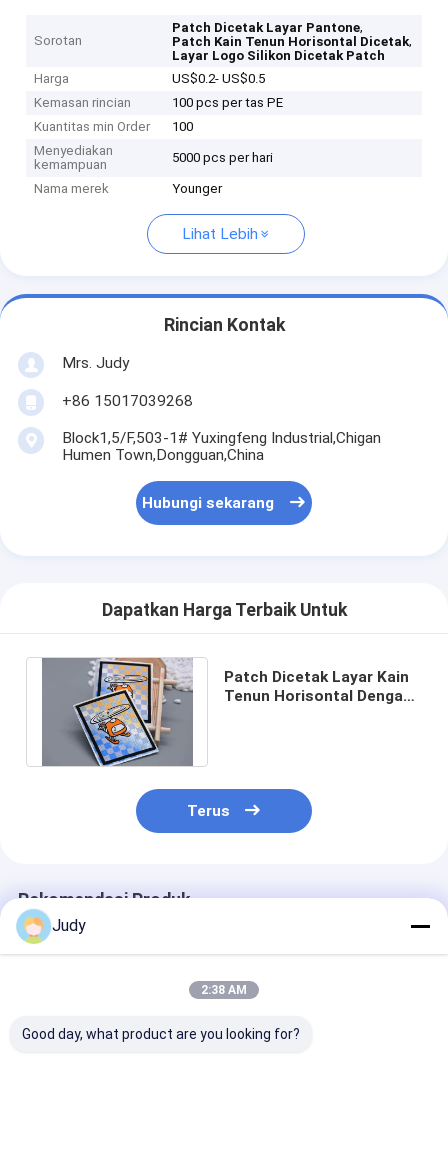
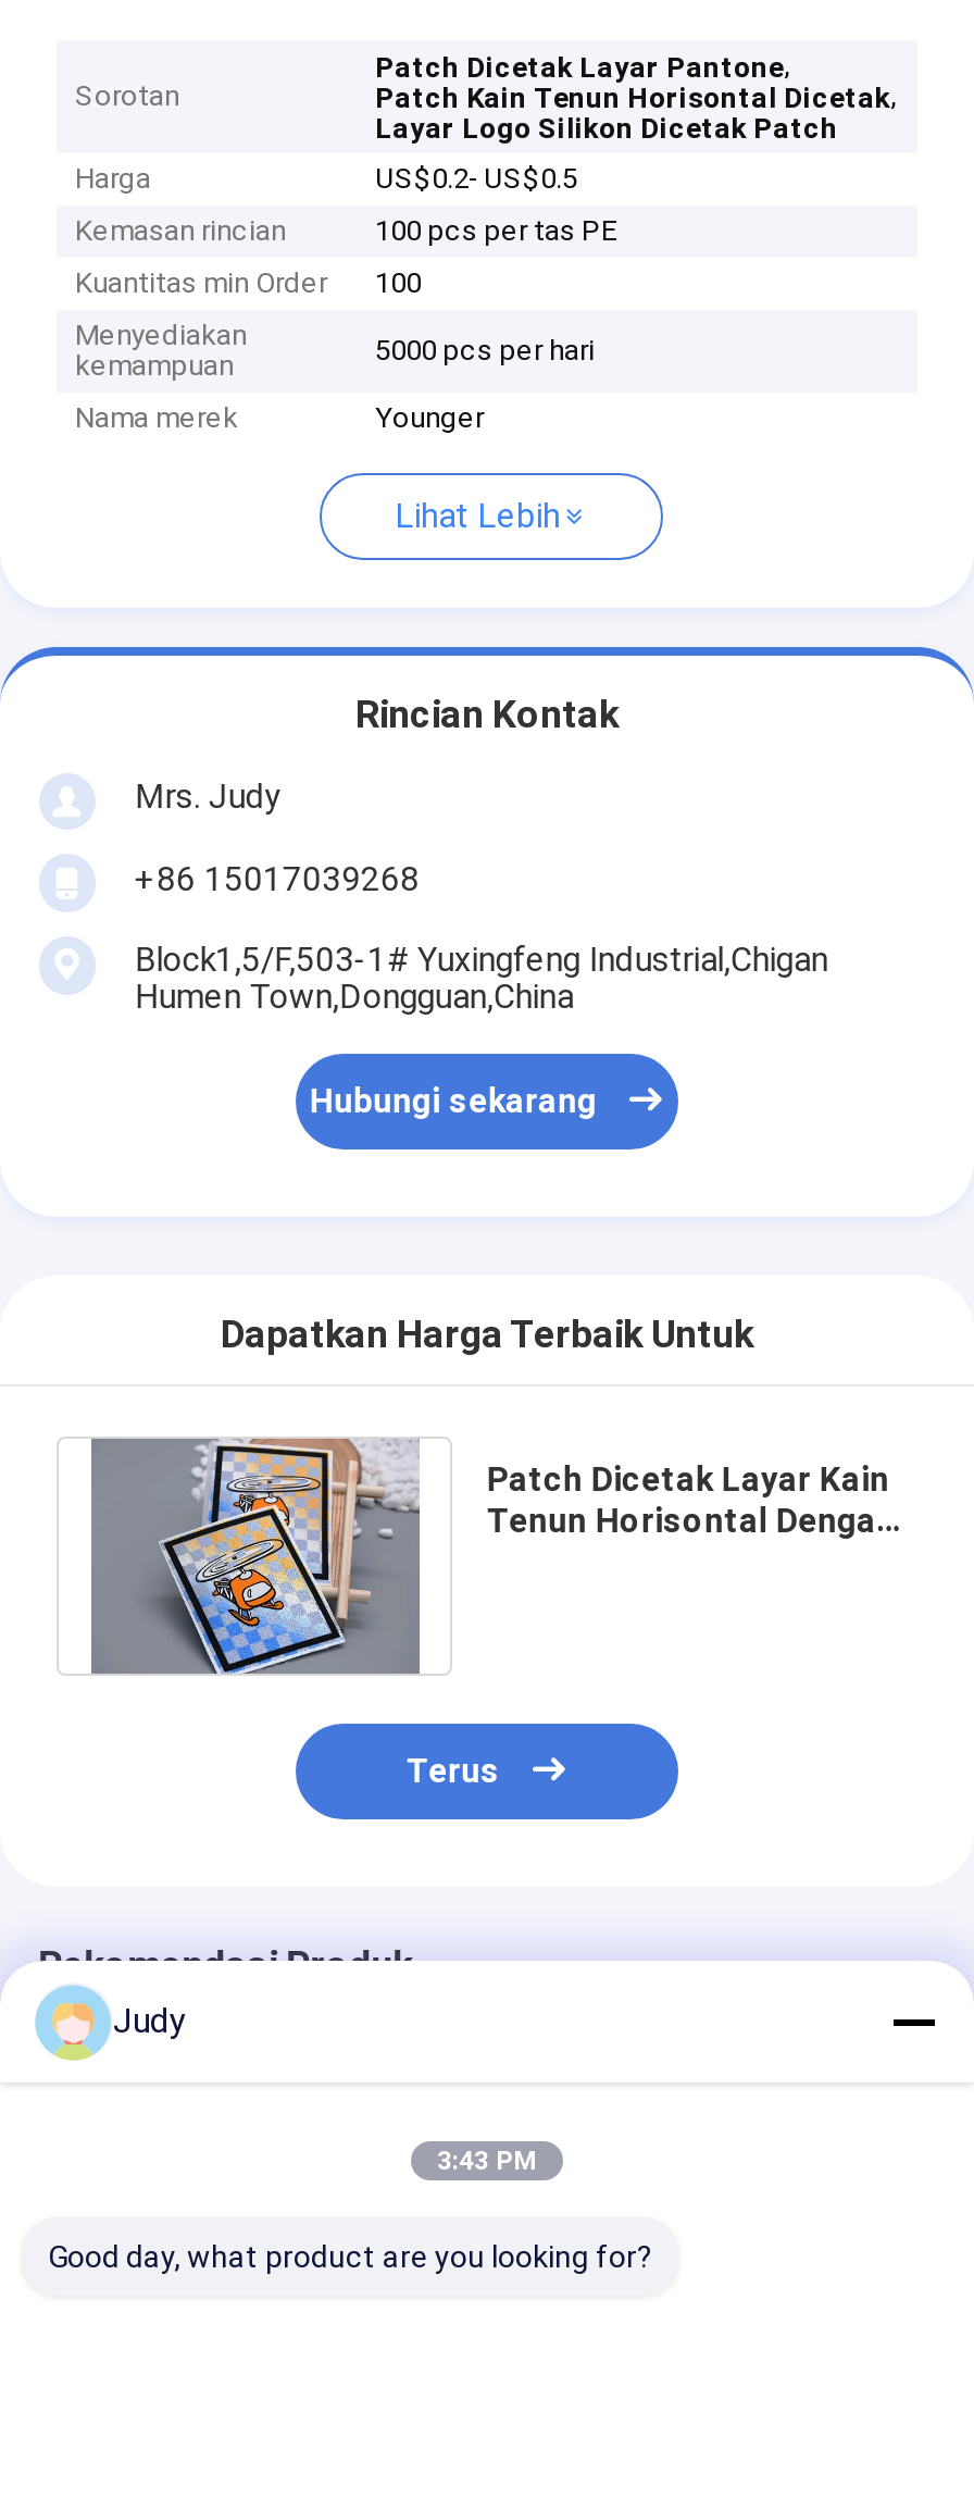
- 2:38 AM
+ 3:43 PM
